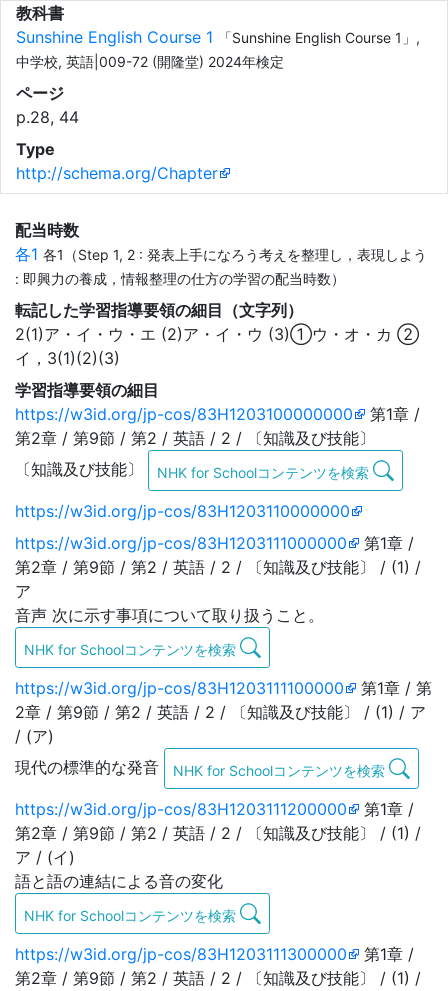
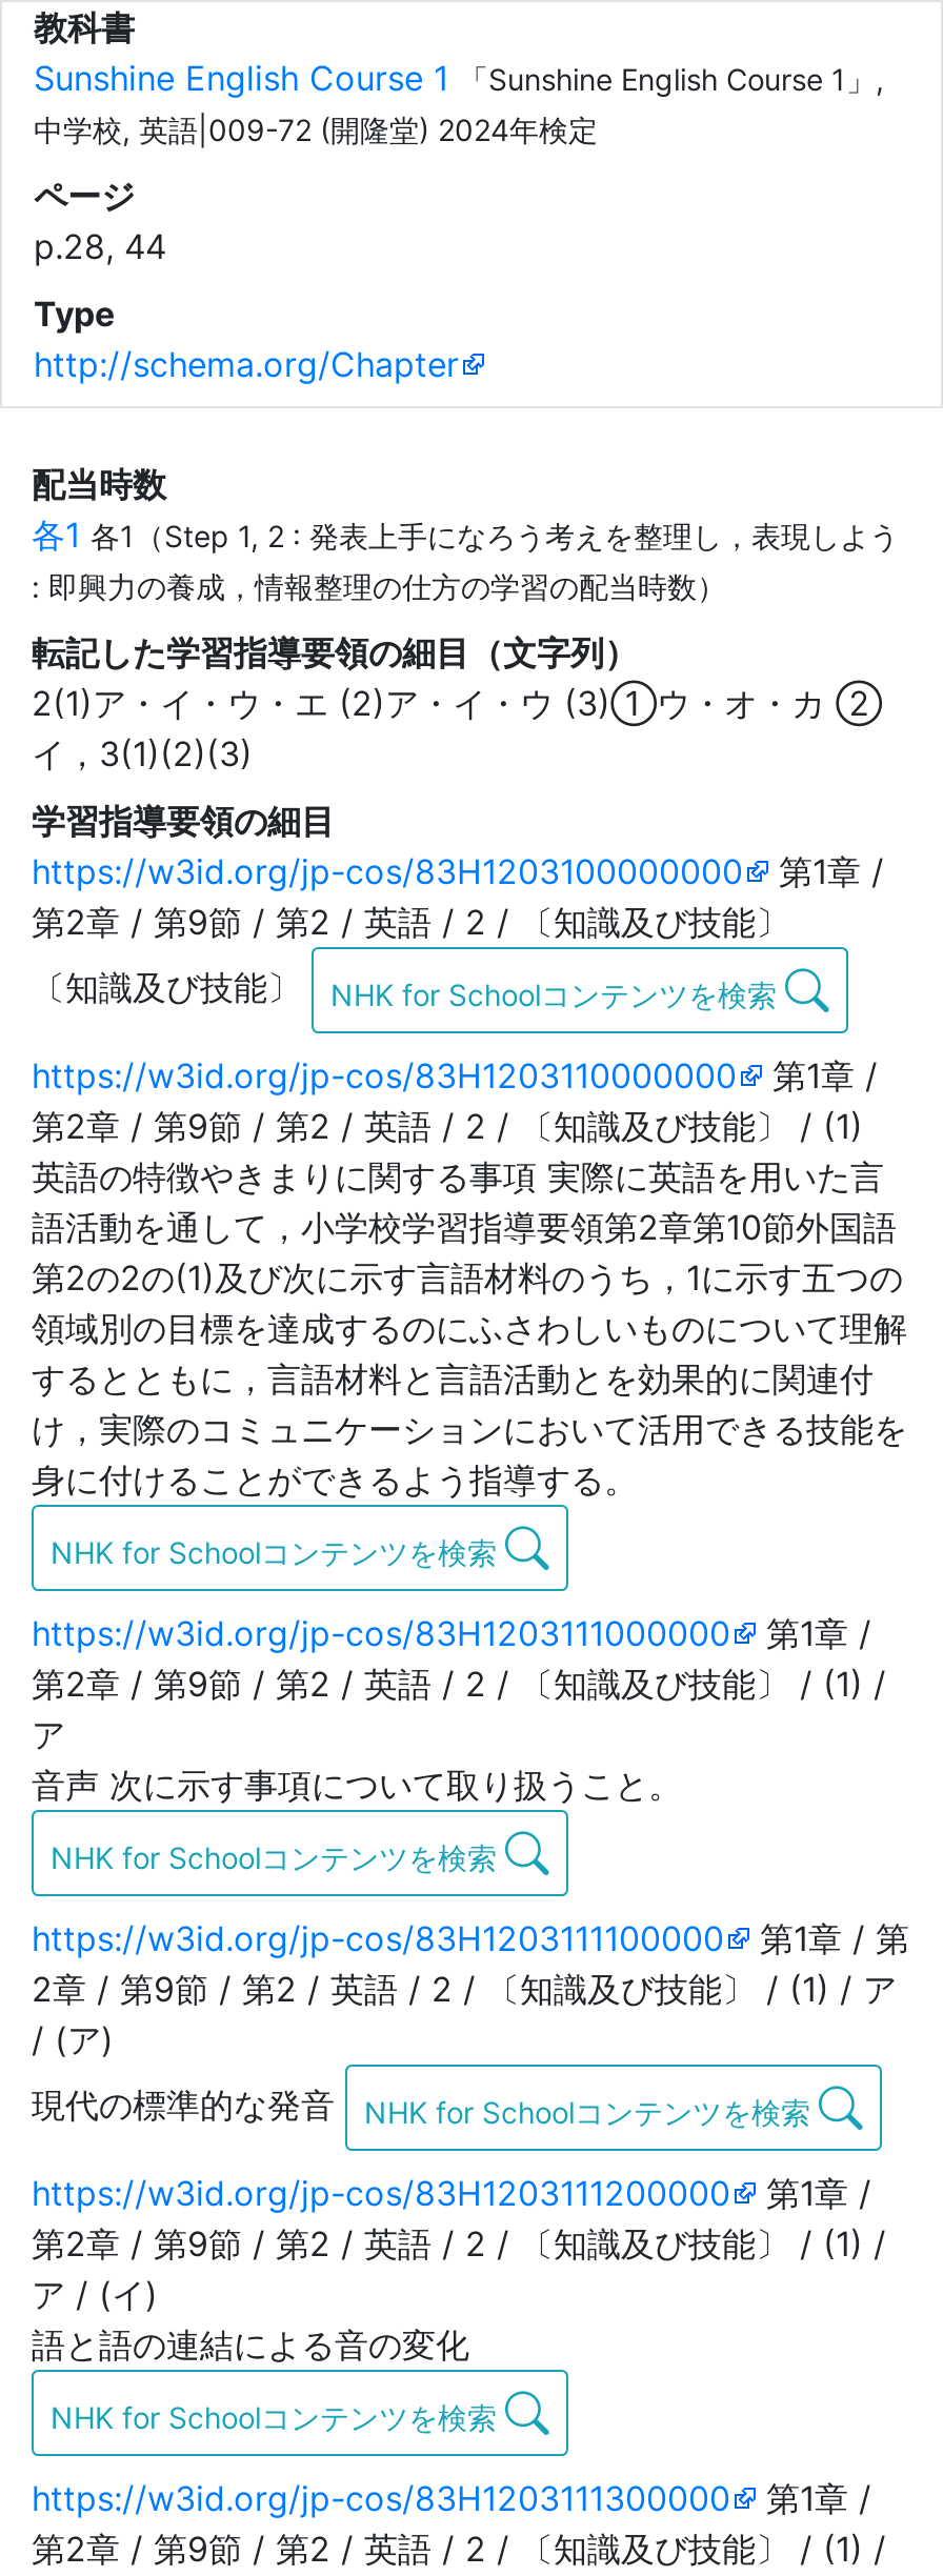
+ 第1章 /
+ 第2章 / 第9節 / 第2 / 英語 / 2 / 〔知識及び技能〕 / (1)
+ 英語の特徴やきまりに関する事項 実際に英語を用いた言
+ 語活動を通して，小学校学習指導要領第2章第10節外国語
+ 第2の2の(1)及び次に示す言語材料のうち，1に示す五つの
+ 領域別の目標を達成するのにふさわしいものについて理解
+ するとともに，言語材料と言語活動とを効果的に関連付
+ け，実際のコミュニケーションにおいて活用できる技能を
+ 身に付けることができるよう指導する。
+ NHK for Schoolコンテンツを検索
